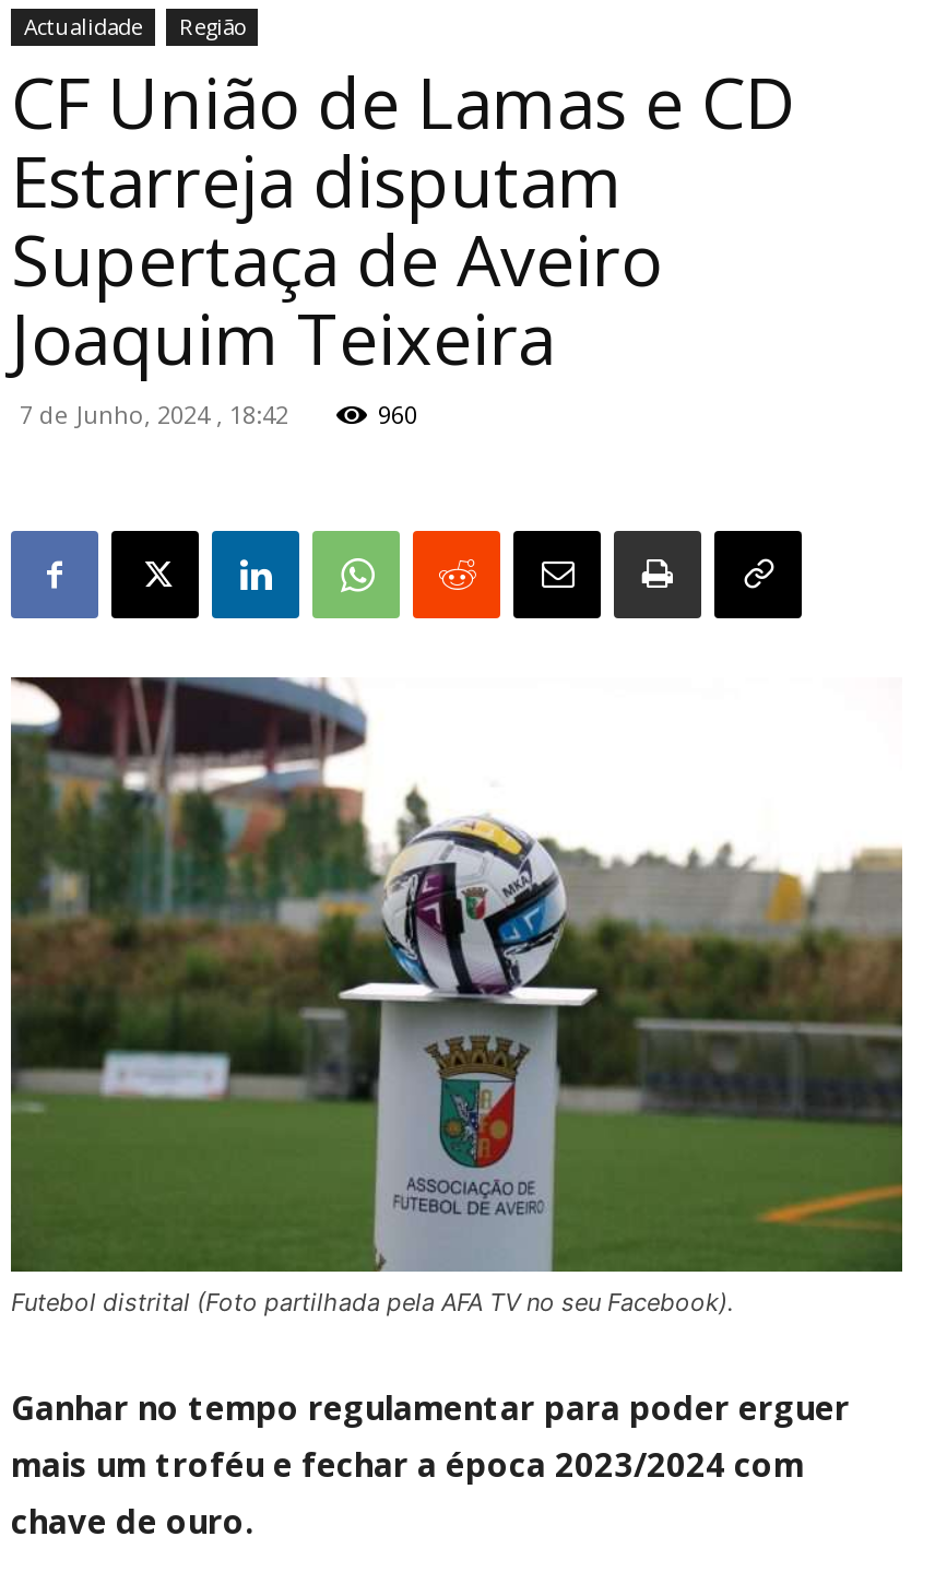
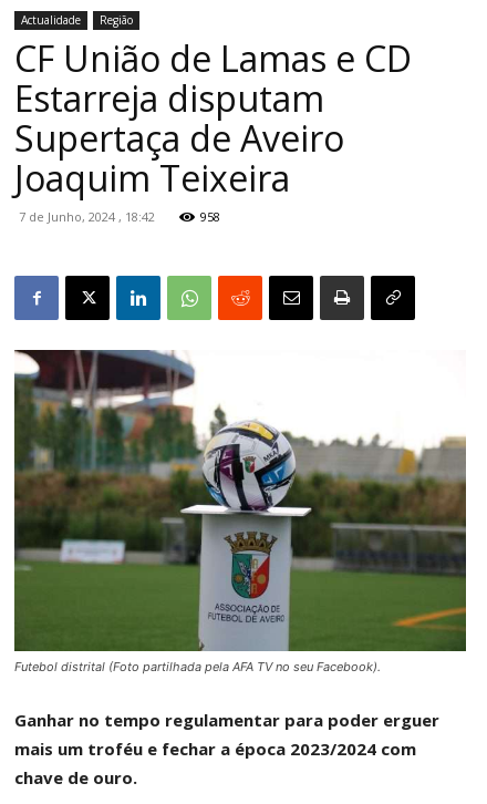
- 960
+ 958
